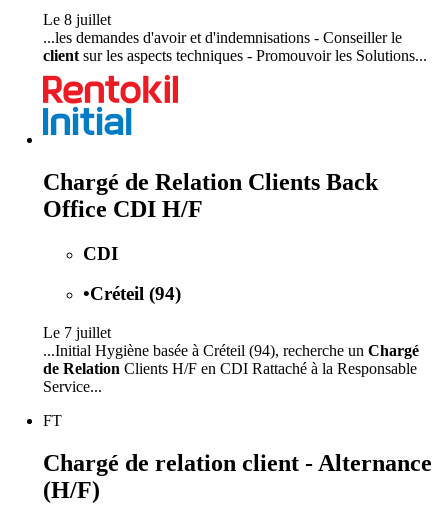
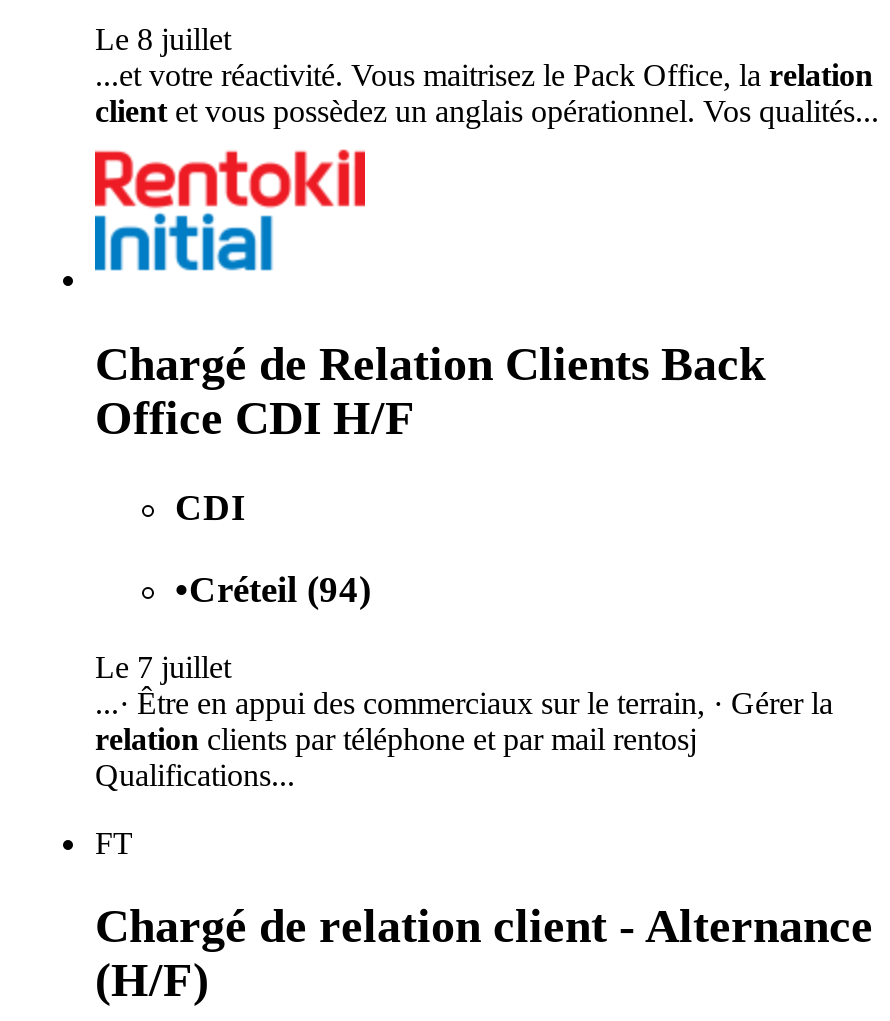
- ...les demandes d'avoir et d'indemnisations - Conseiller le
- client sur les aspects techniques - Promouvoir les Solutions...
+ ...et votre réactivité. Vous maitrisez le Pack Office, la relation
+ client et vous possèdez un anglais opérationnel. Vos qualités...

- ...Initial Hygiène basée à Créteil (94), recherche un Chargé
- de Relation Clients H/F en CDI Rattaché à la Responsable
- Service...
+ ...· Être en appui des commerciaux sur le terrain, · Gérer la
+ relation clients par téléphone et par mail rentosj
+ Qualifications...
